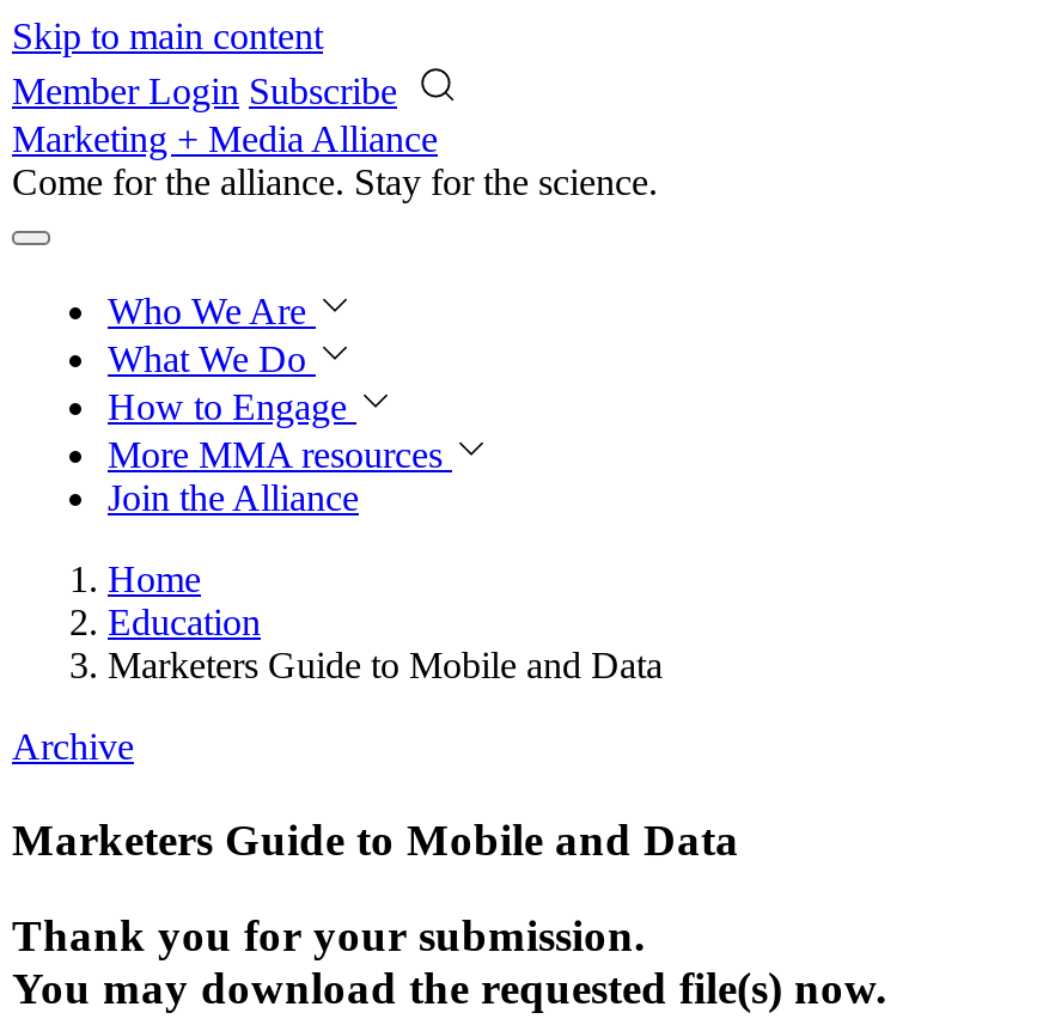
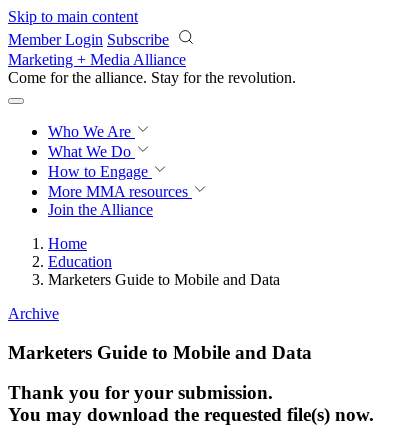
- Come for the alliance. Stay for the knowledge.
+ Come for the alliance. Stay for the revolution.
